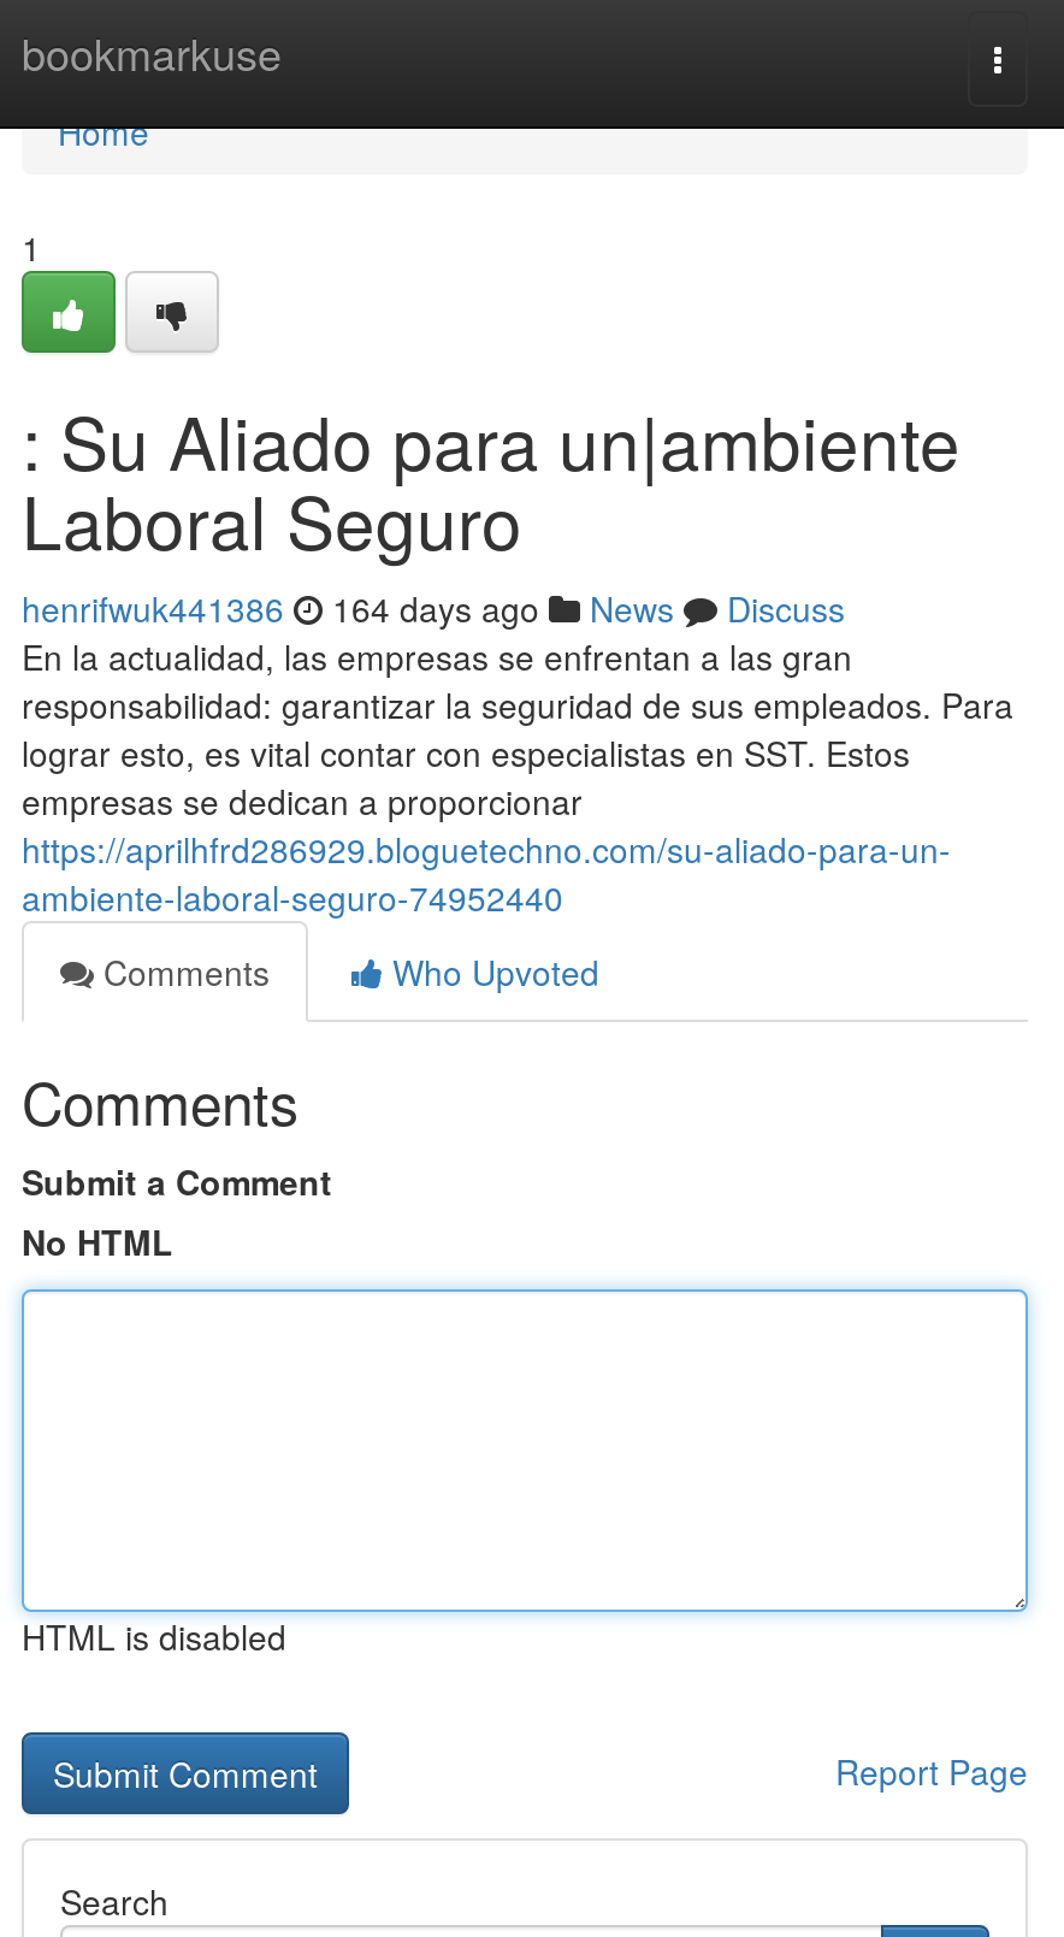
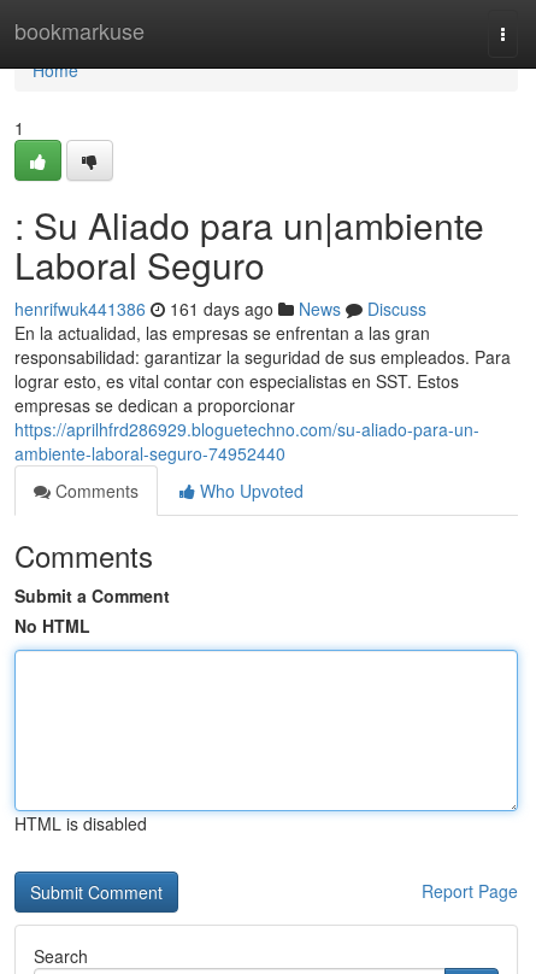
- henrifwuk441386 164 days ago News Discuss
+ henrifwuk441386 161 days ago News Discuss
